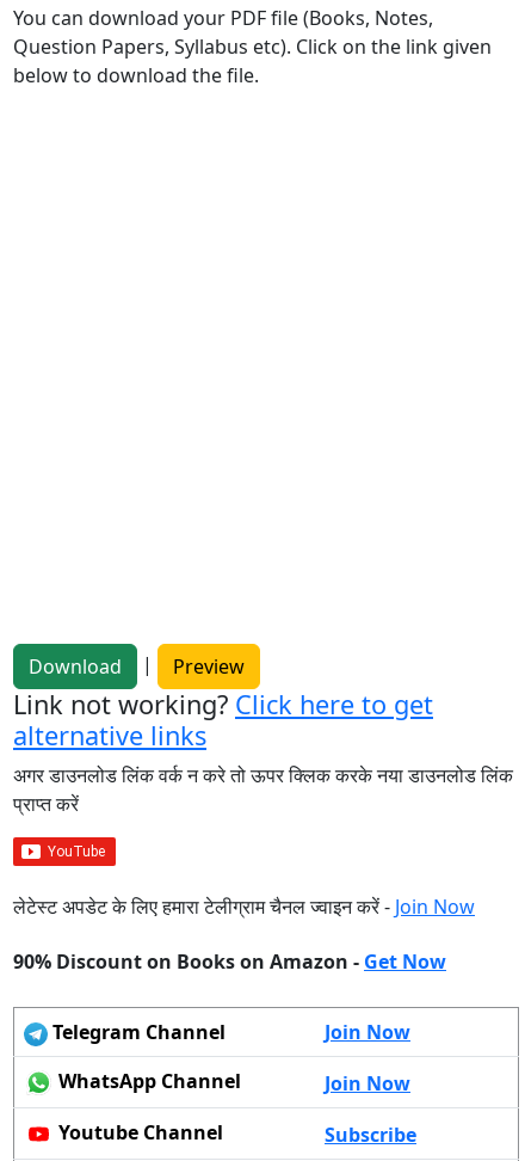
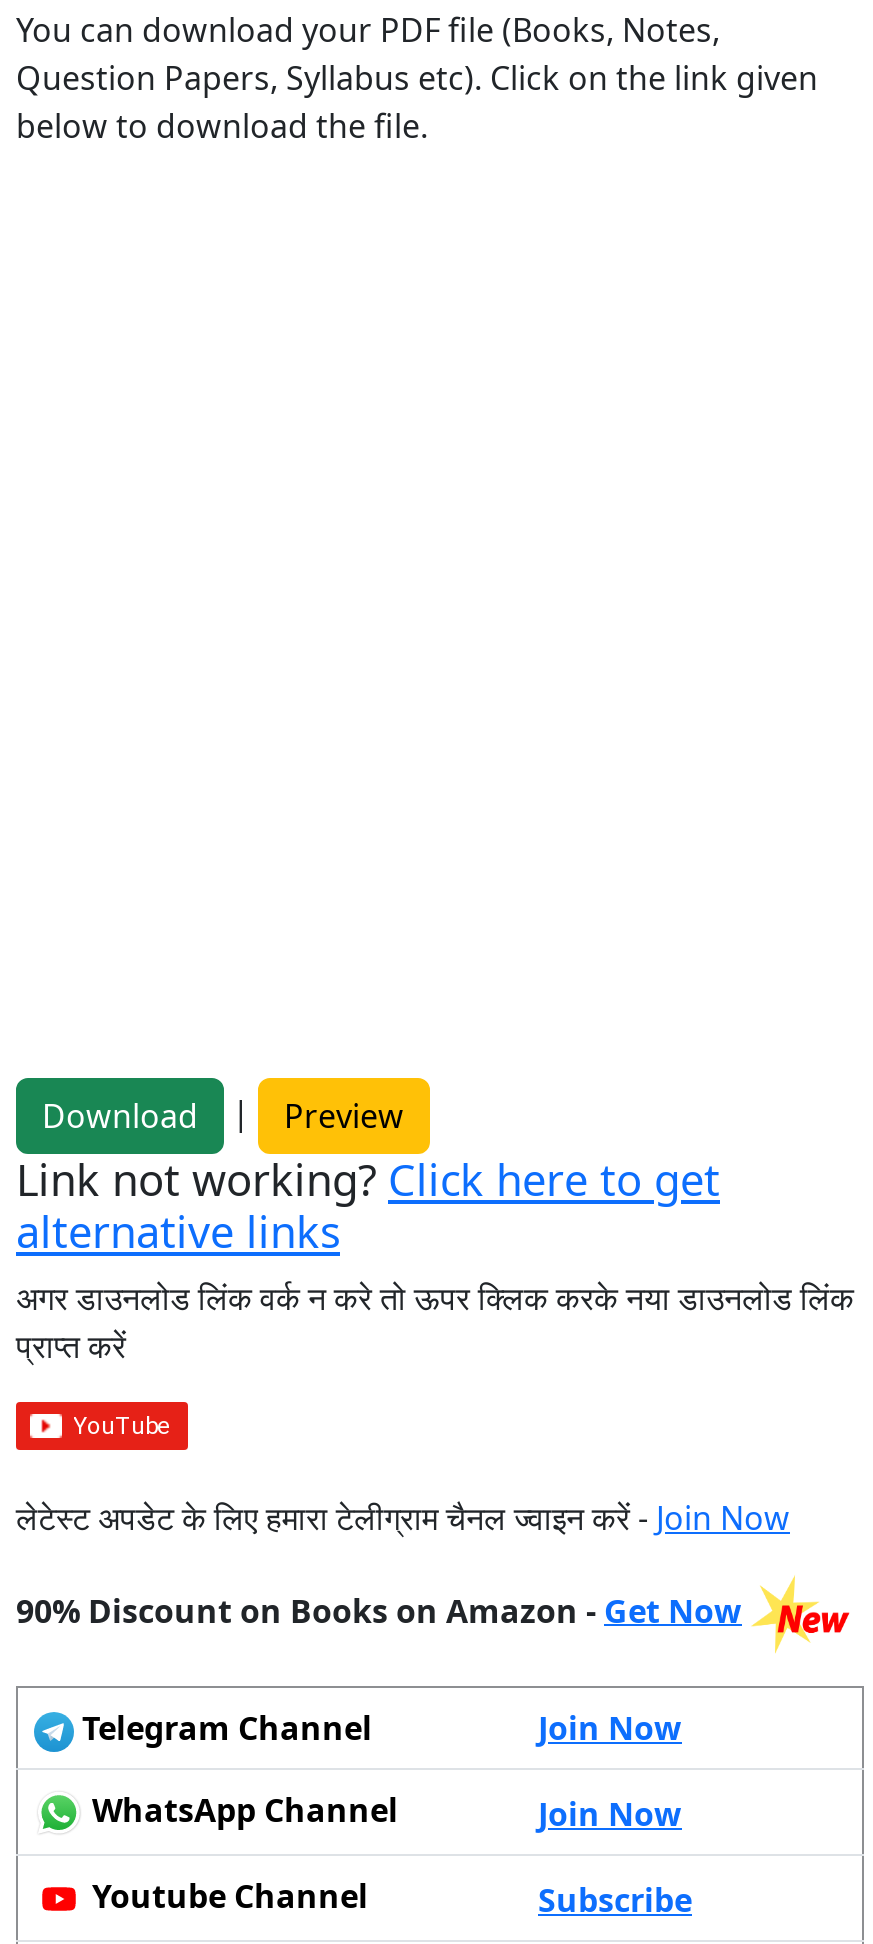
+ [image]
